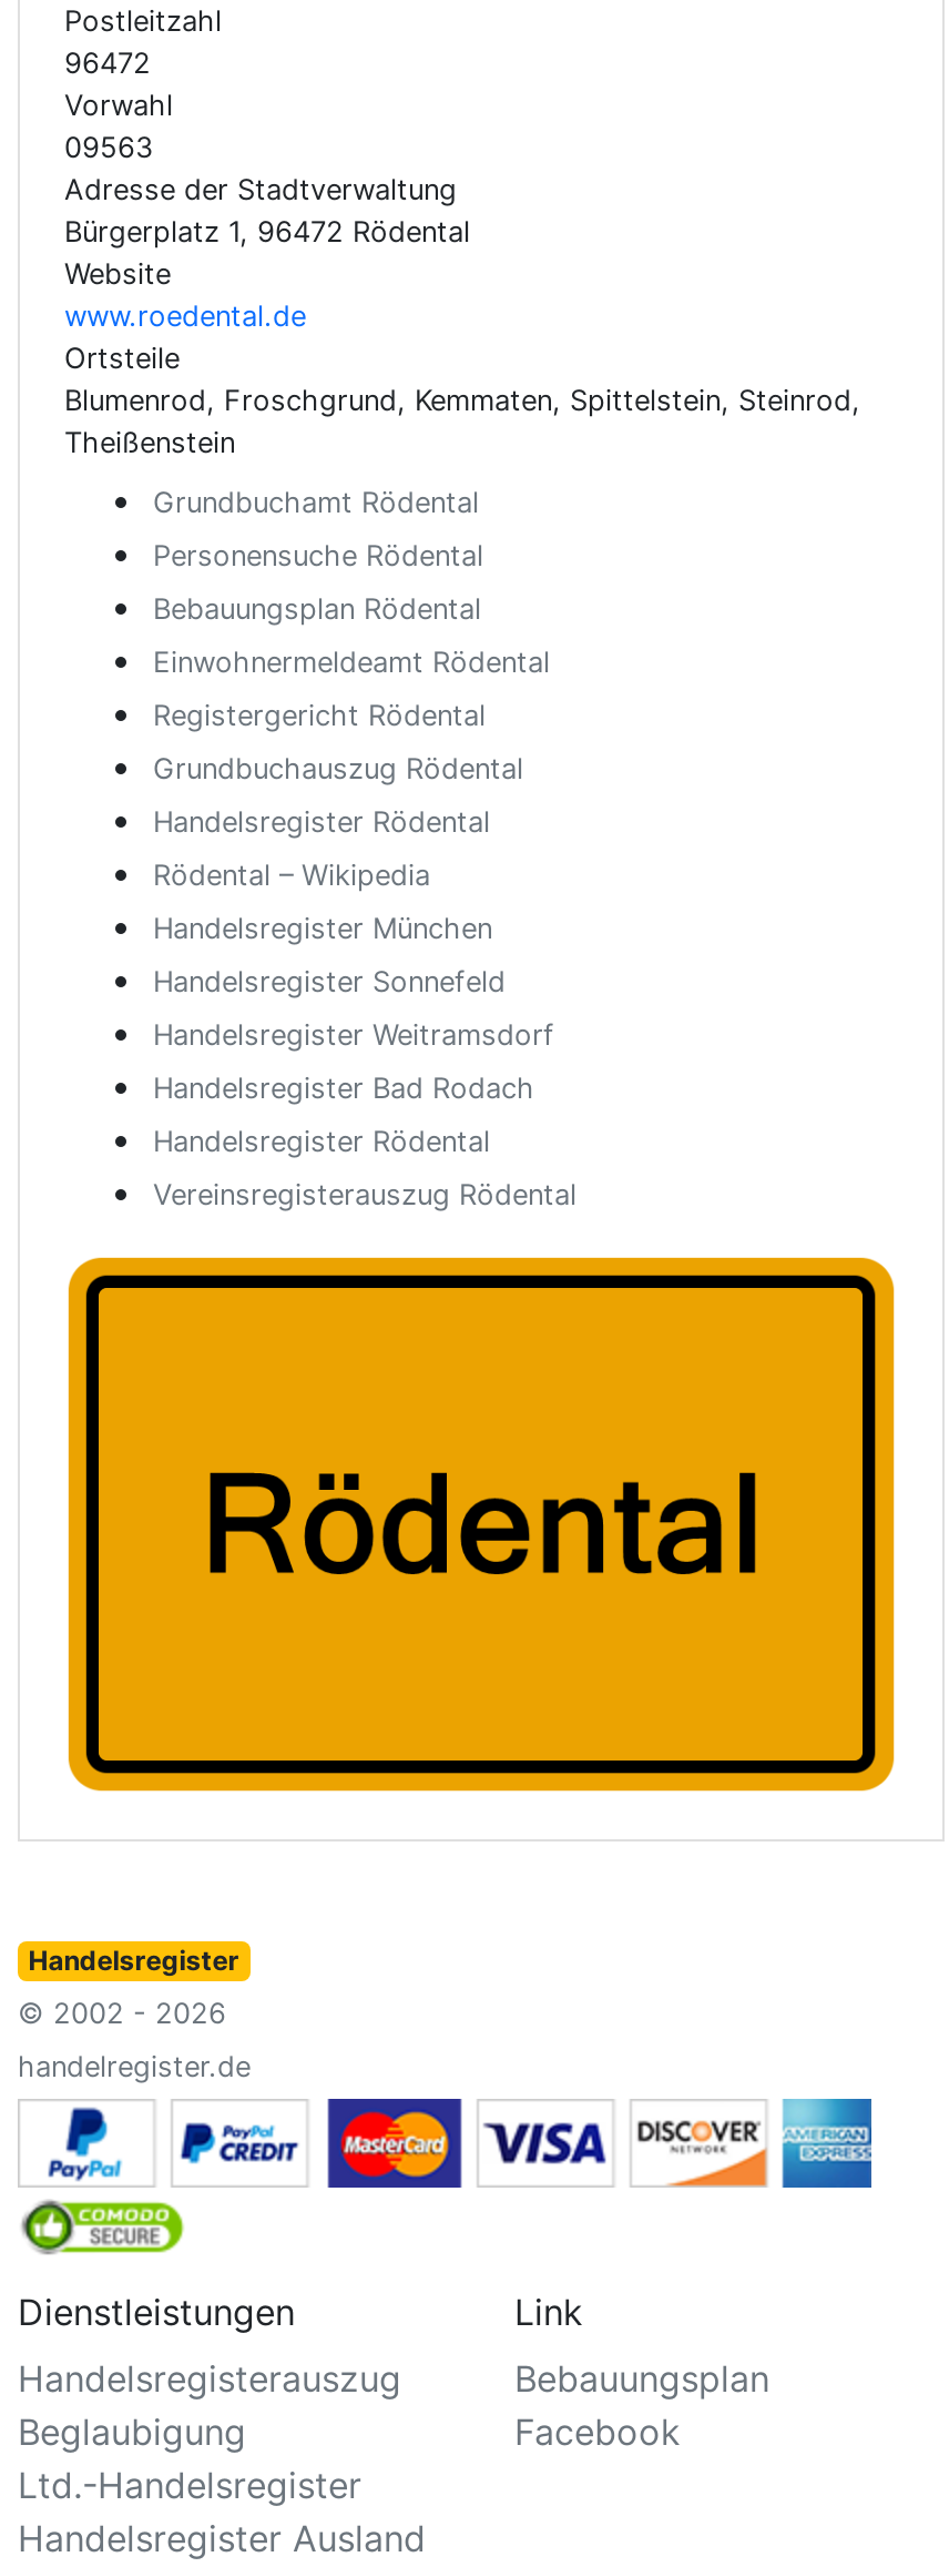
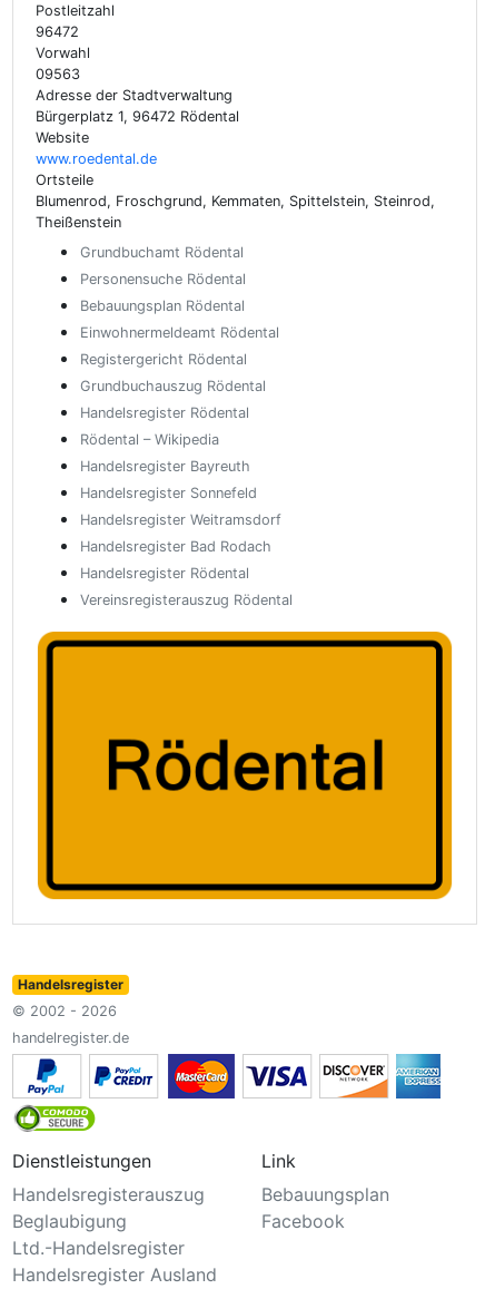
- Handelsregister München
+ Handelsregister Bayreuth
